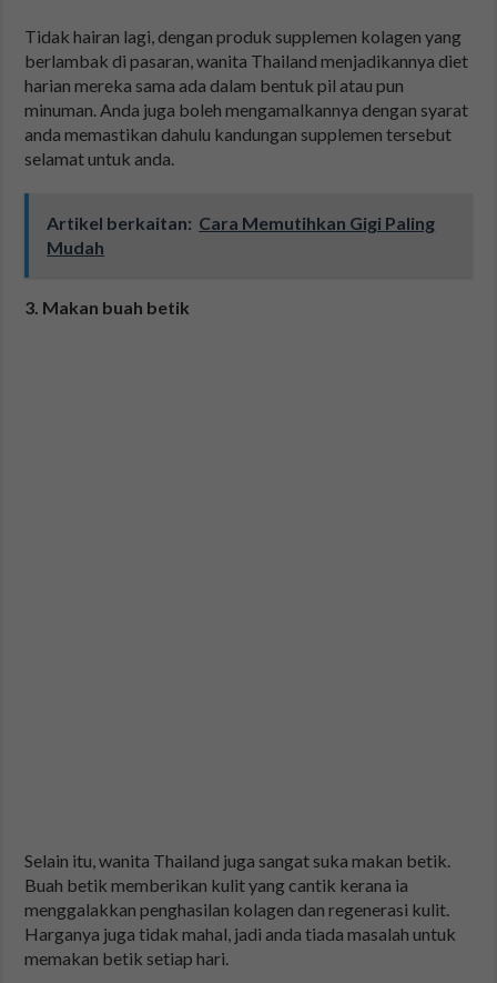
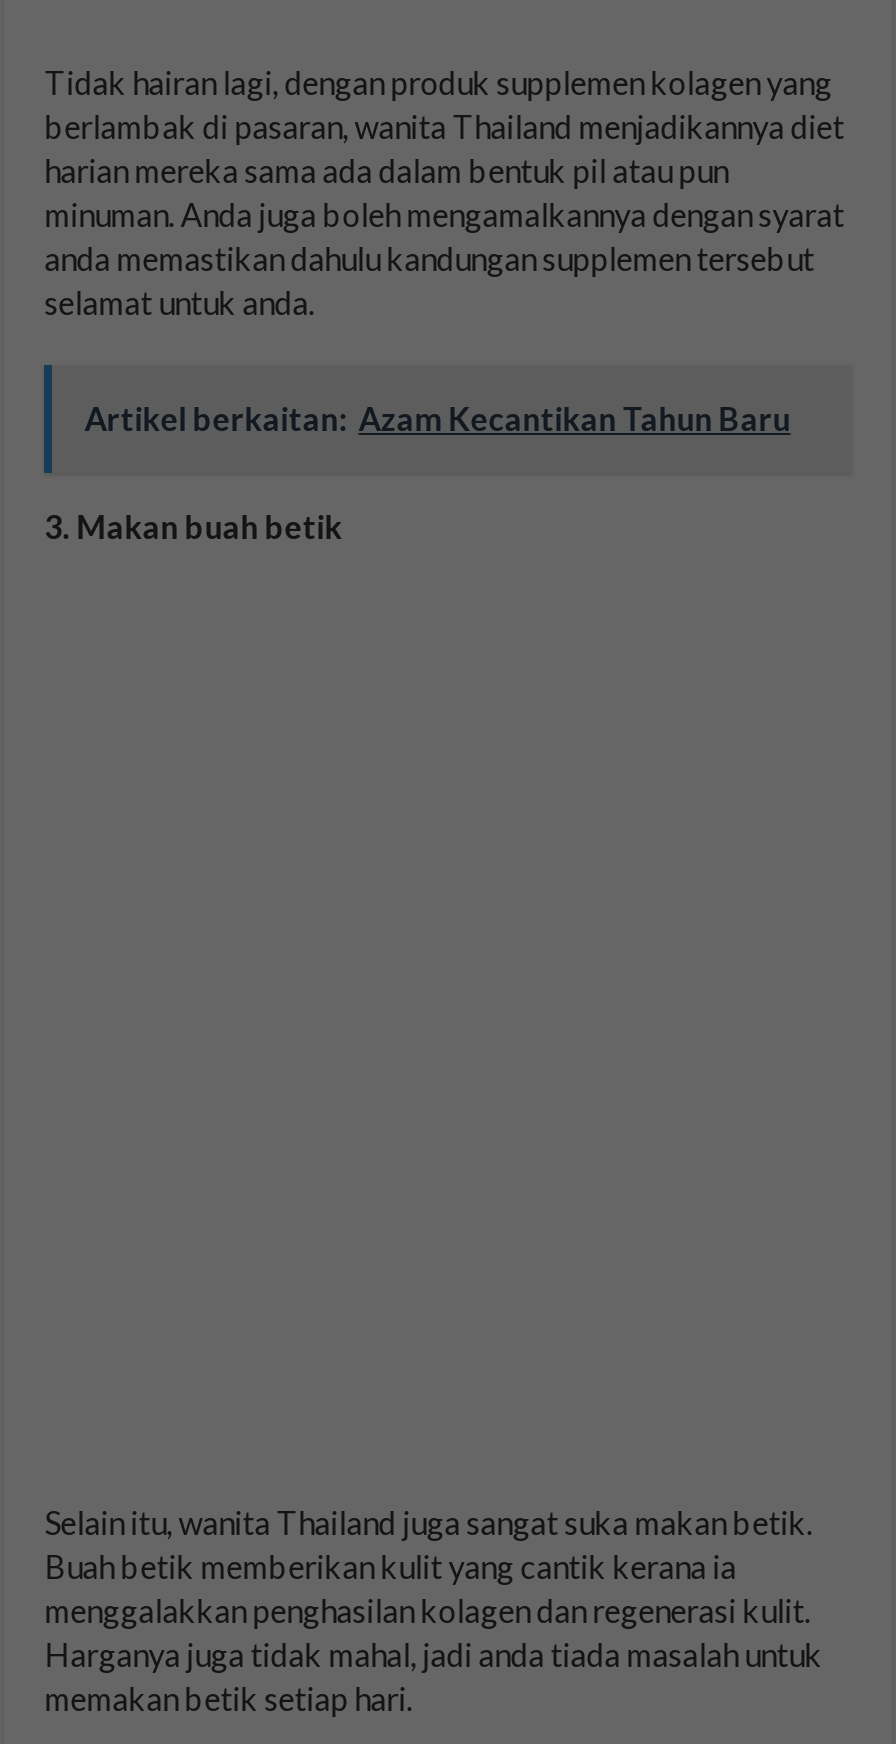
- Artikel berkaitan: Cara Memutihkan Gigi Paling
- Mudah
+ Artikel berkaitan: Azam Kecantikan Tahun Baru
